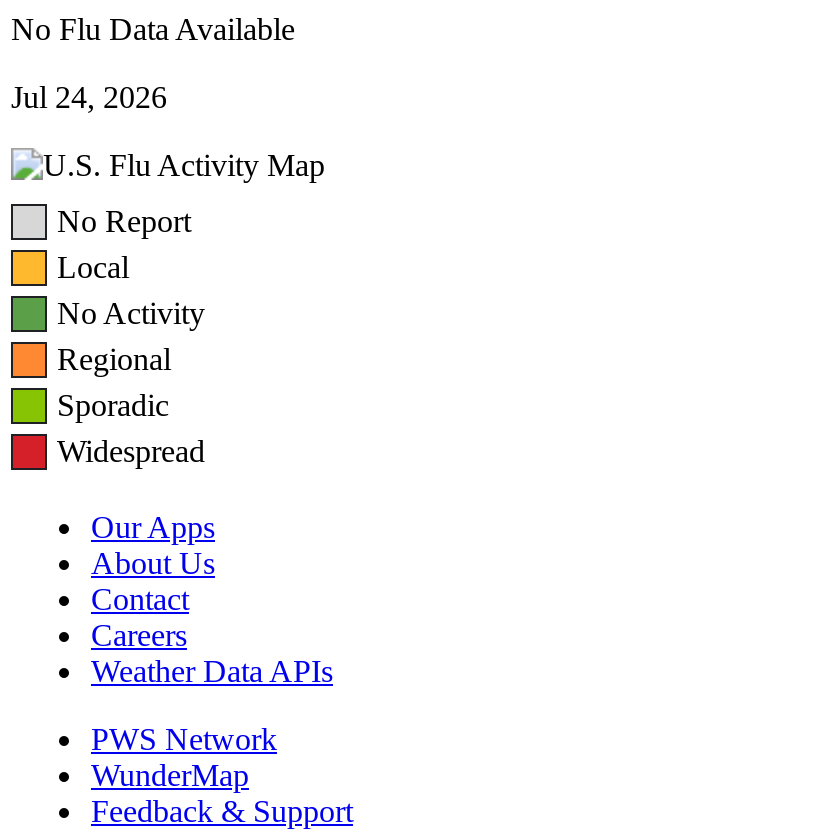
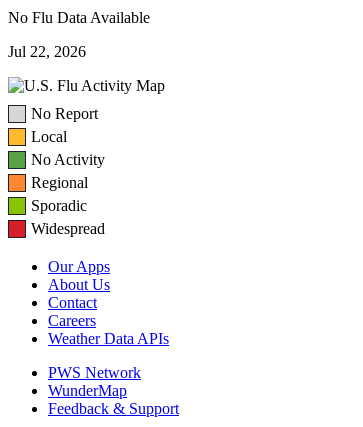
- Jul 24, 2026
+ Jul 22, 2026
